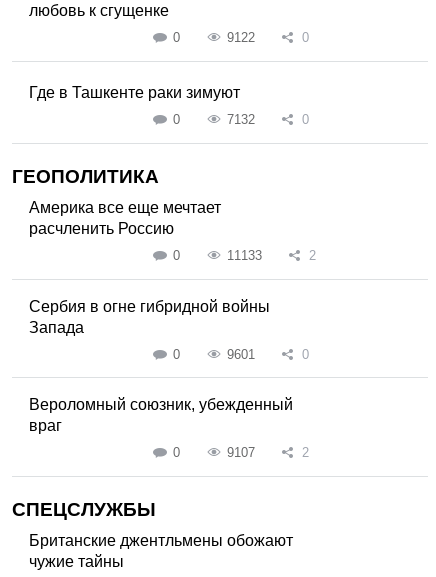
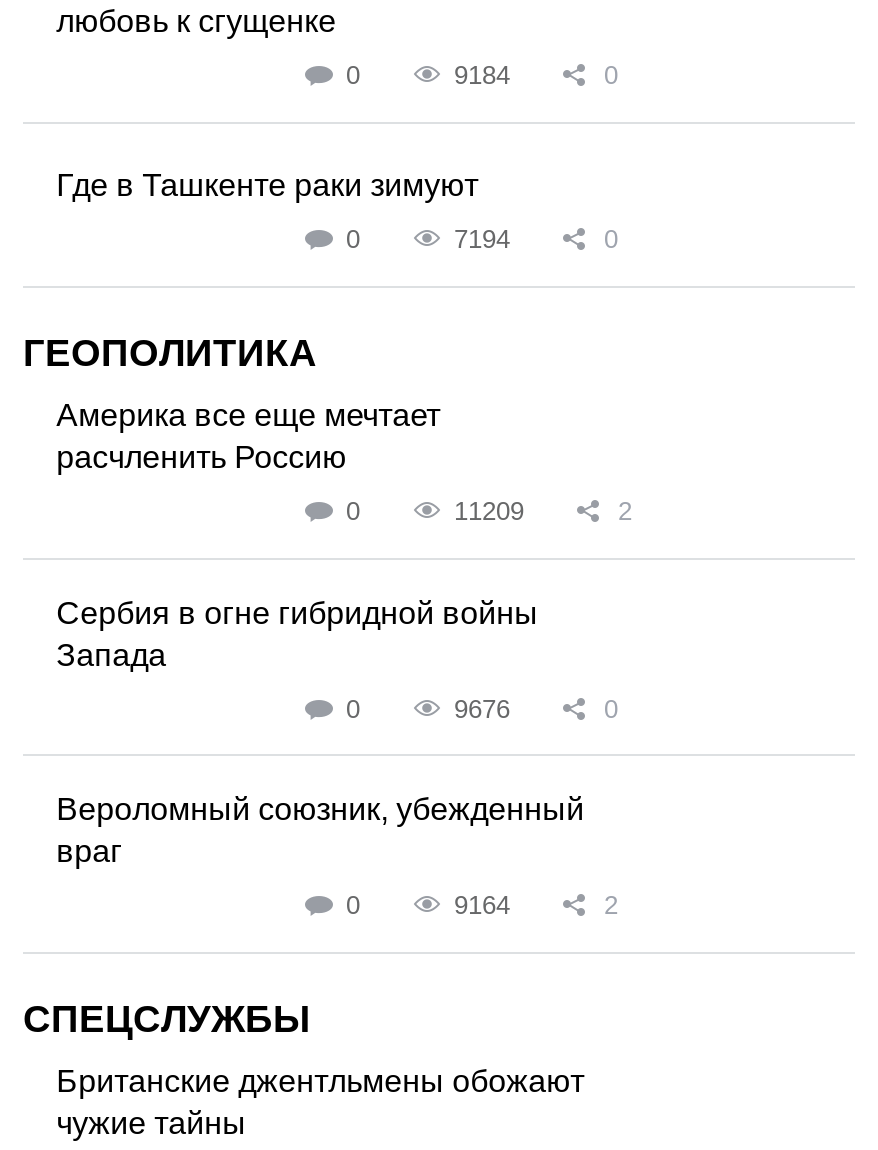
- 9122
+ 9184

- 7132
+ 7194

- 11133
+ 11209

- 9601
+ 9676

- 9107
+ 9164
